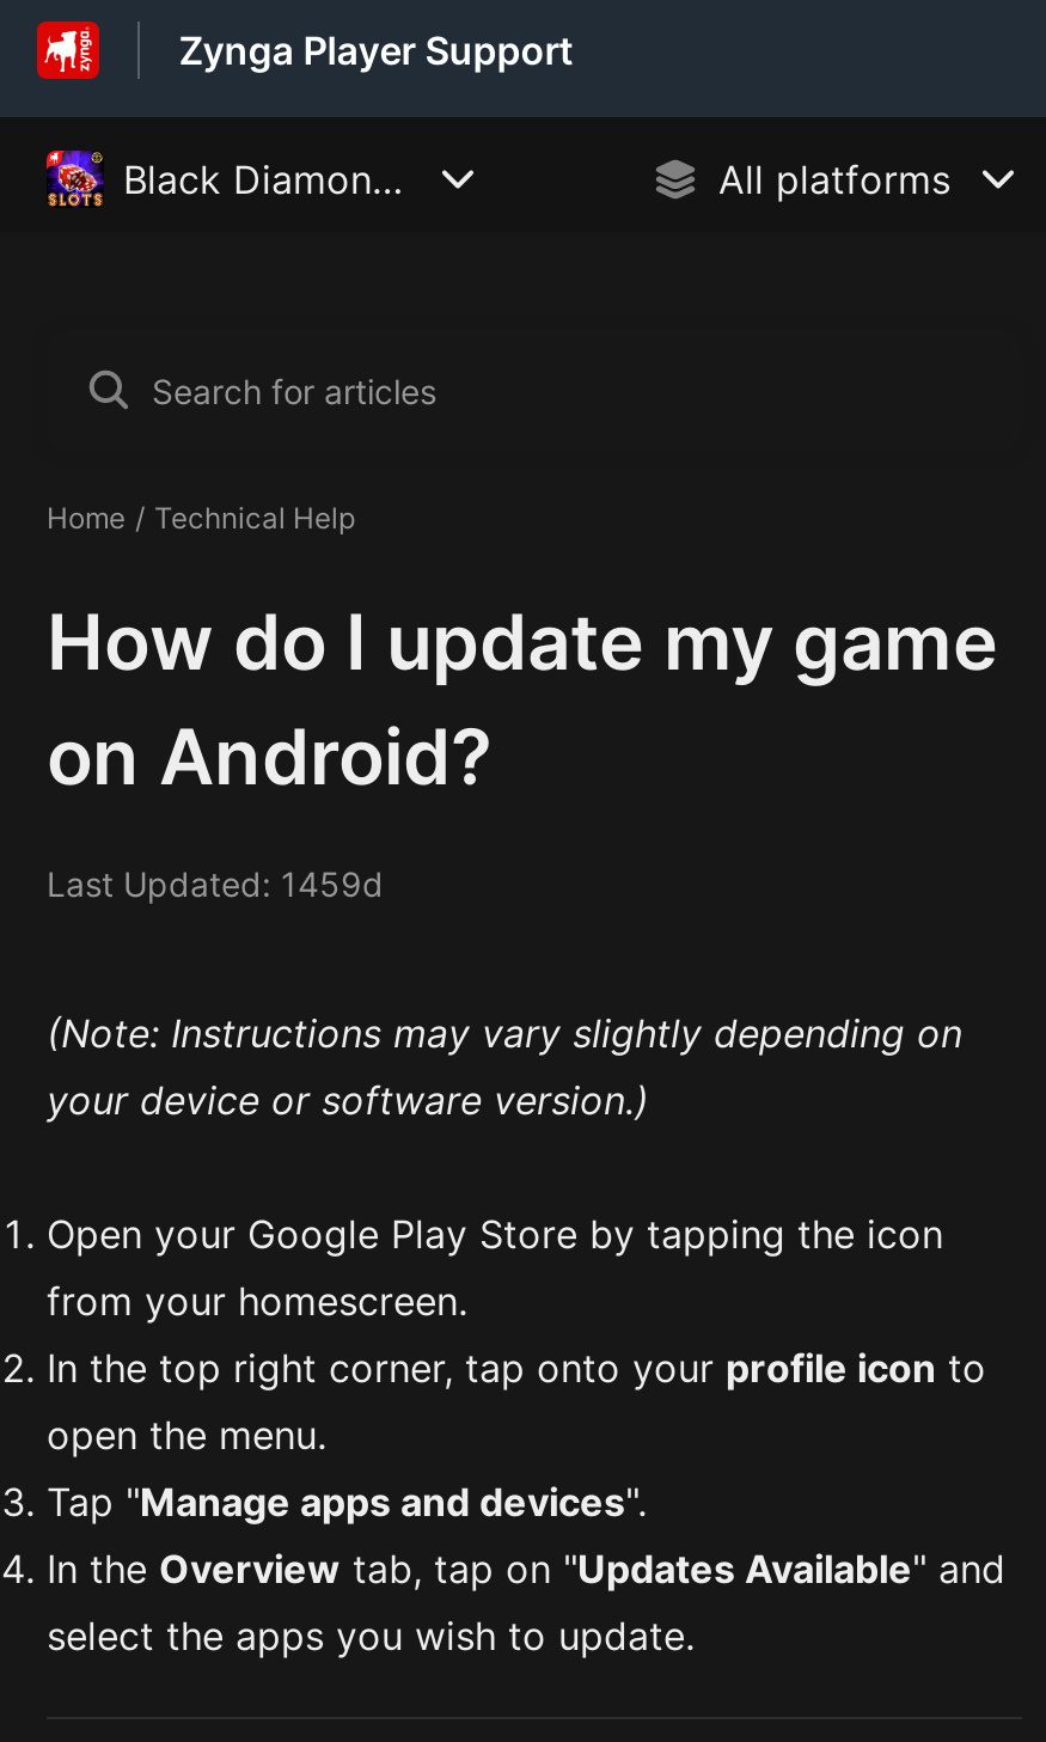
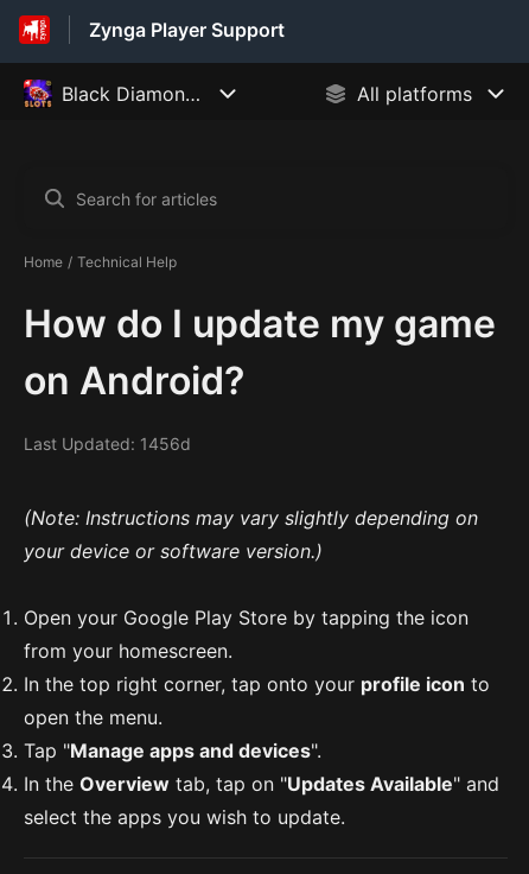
- Last Updated: 1459d
+ Last Updated: 1456d
